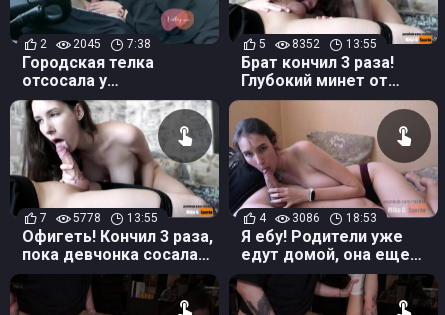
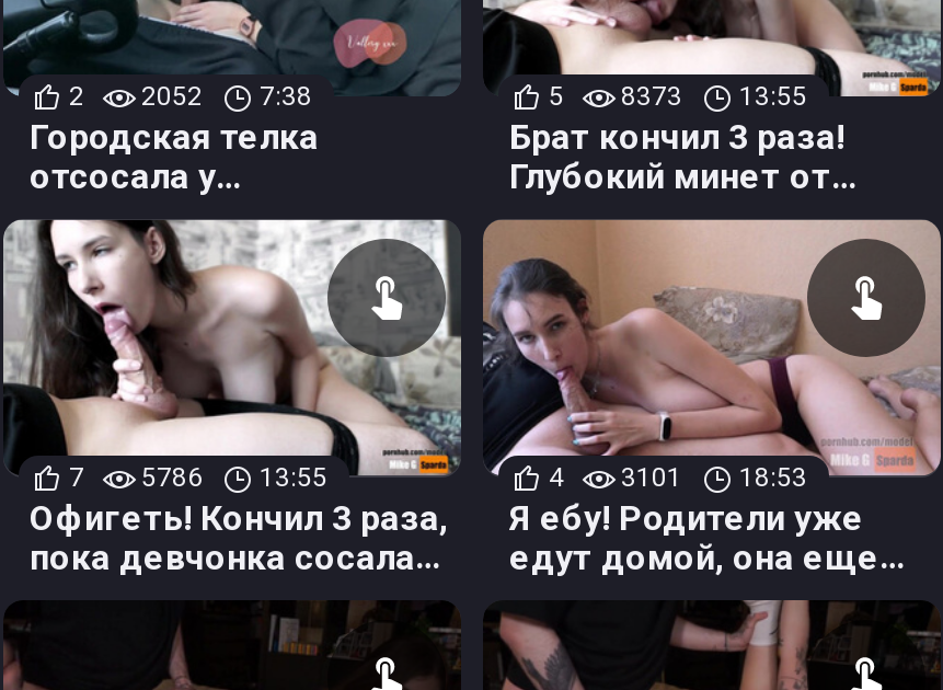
- 2 2045 7:38
+ 2 2052 7:38

- 5 8352 13:55
+ 5 8373 13:55

- 7 5778 13:55
+ 7 5786 13:55

- 4 3086 18:53
+ 4 3101 18:53
